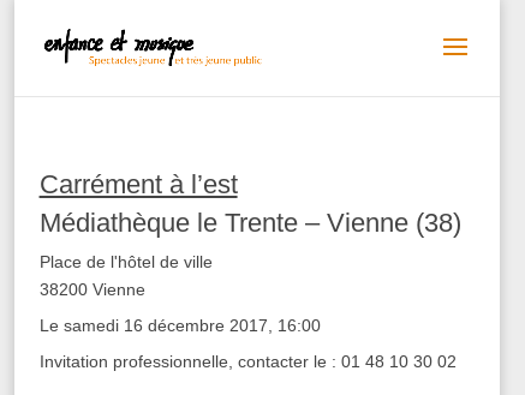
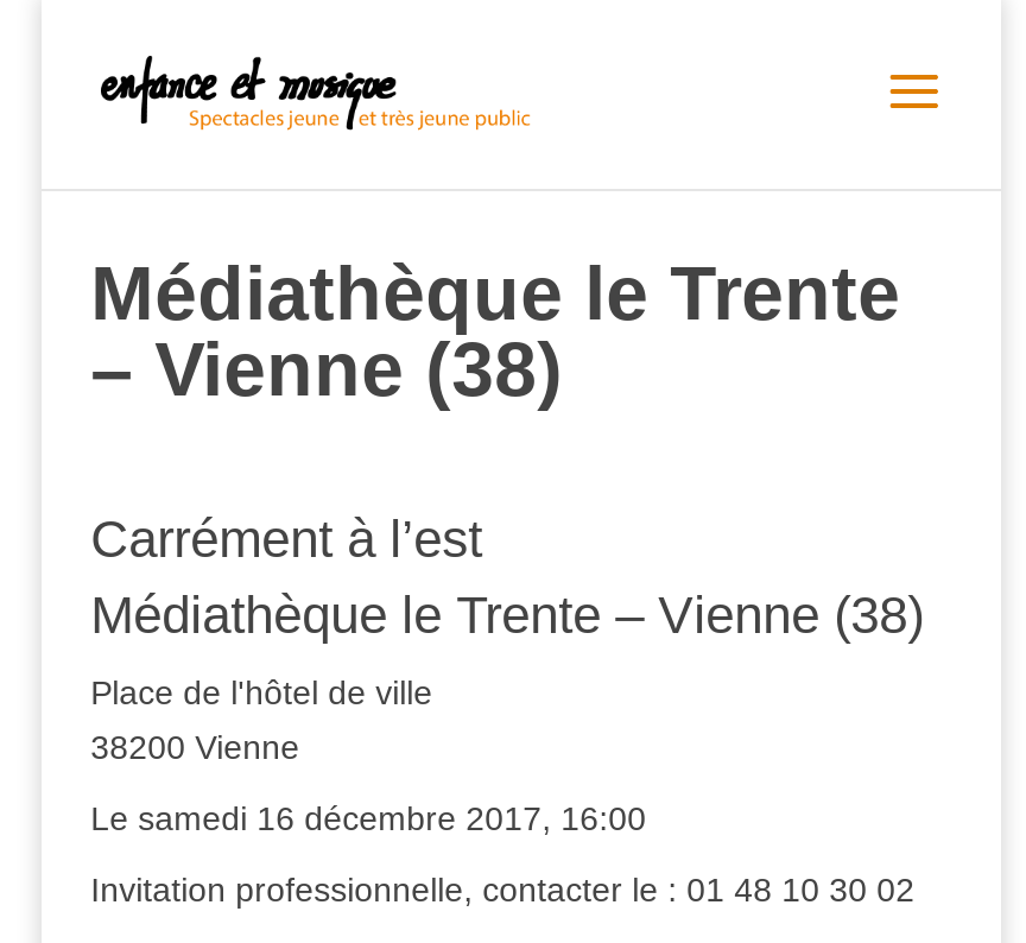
+ Médiathèque le Trente
+ – Vienne (38)
